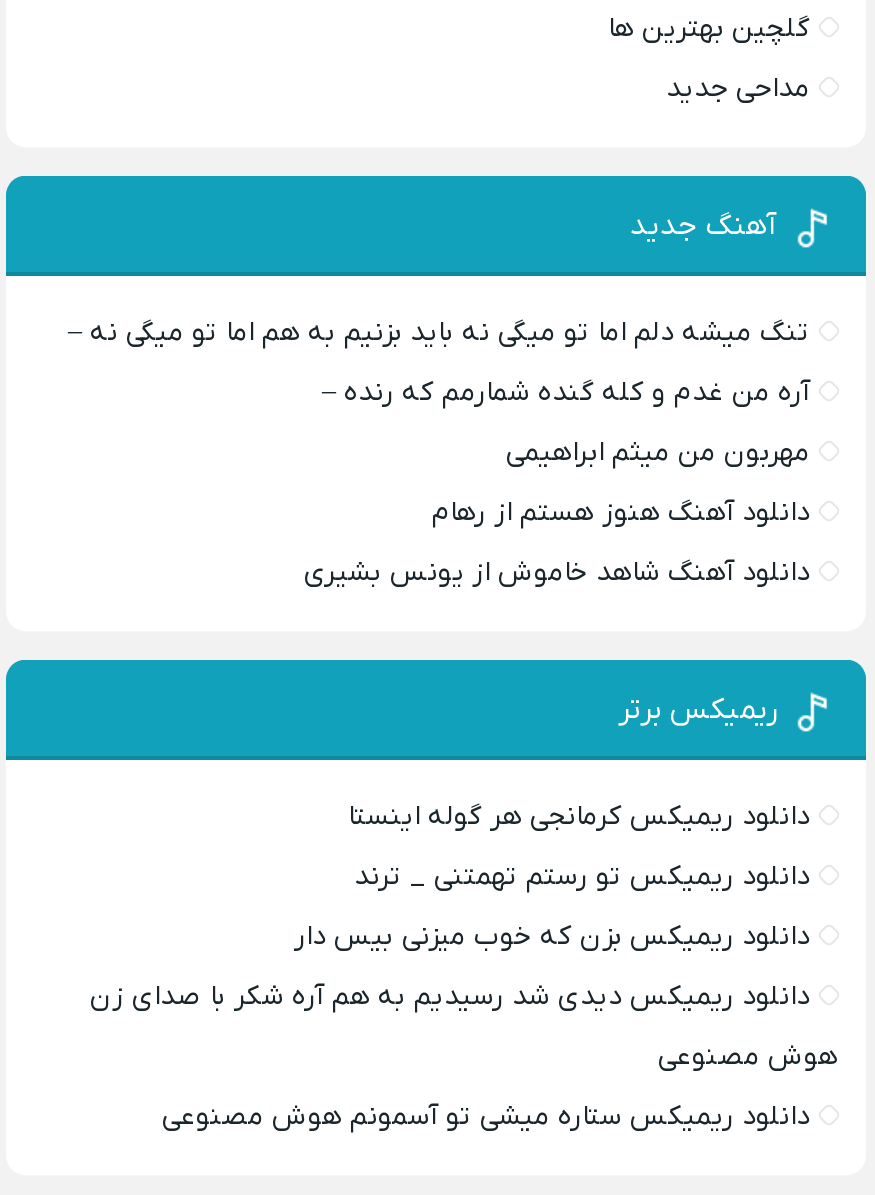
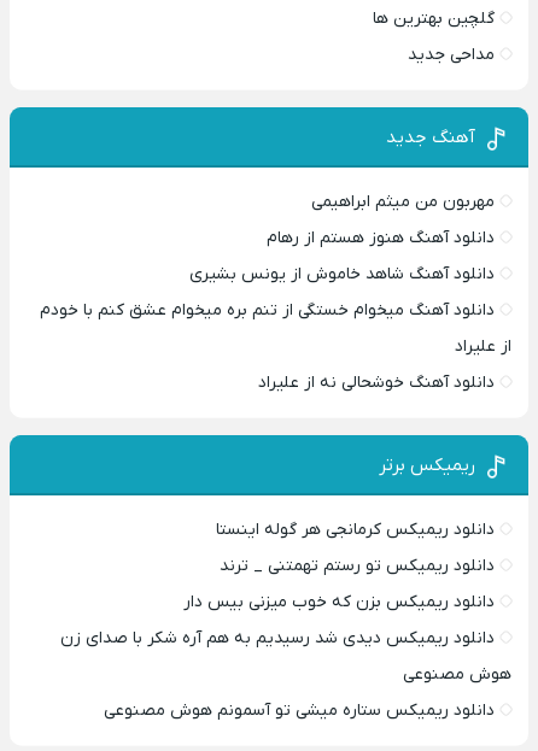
- تنگ میشه دلم اما تو میگی نه باید بزنیم به هم اما تو میگی نه –
- آره من غدم و کله گنده شمارمم که رنده –

moved up: مهربون من میثم ابراهیمی | دانلود آهنگ هنوز هستم از رهام | دانلود آهنگ شاهد خاموش از یونس بشیری

+ دانلود آهنگ میخوام خستگی از تنم بره میخوام عشق کنم با خودم
+ از علیراد
+ دانلود آهنگ خوشحالی نه از علیراد
